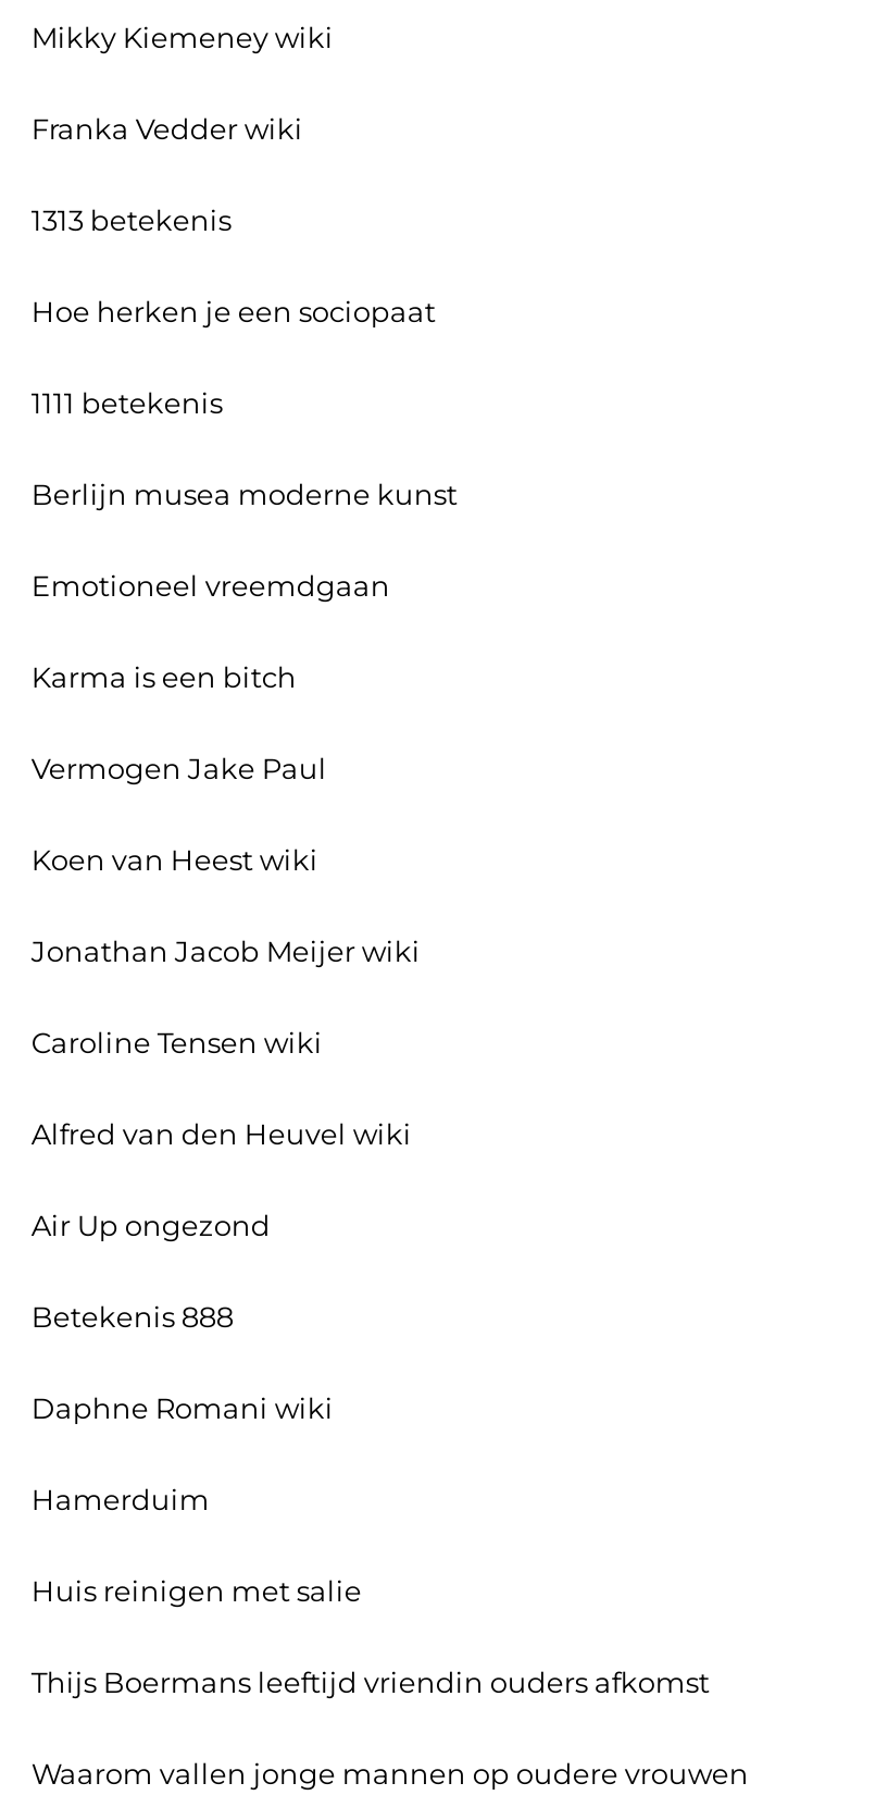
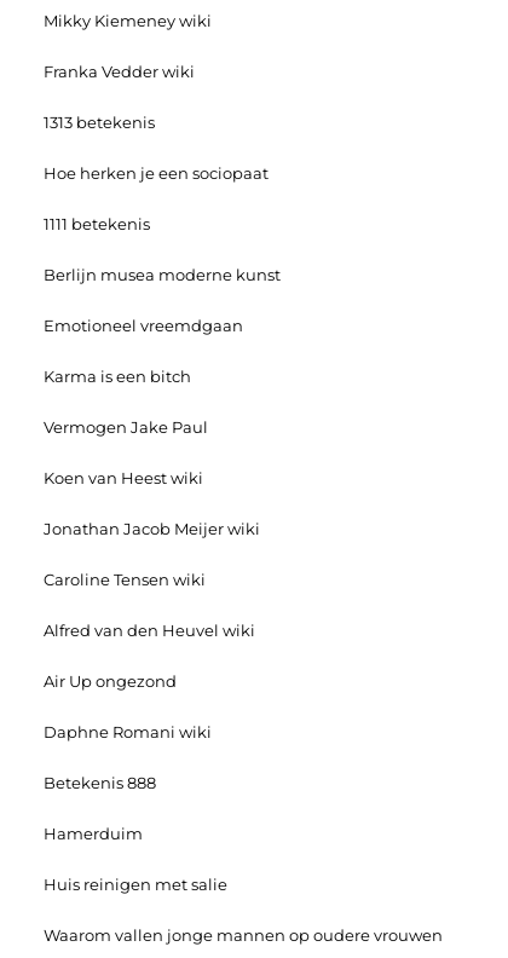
- Betekenis 888

+ Betekenis 888

- Thijs Boermans leeftijd vriendin ouders afkomst
